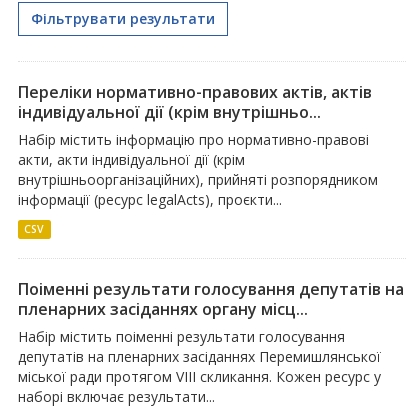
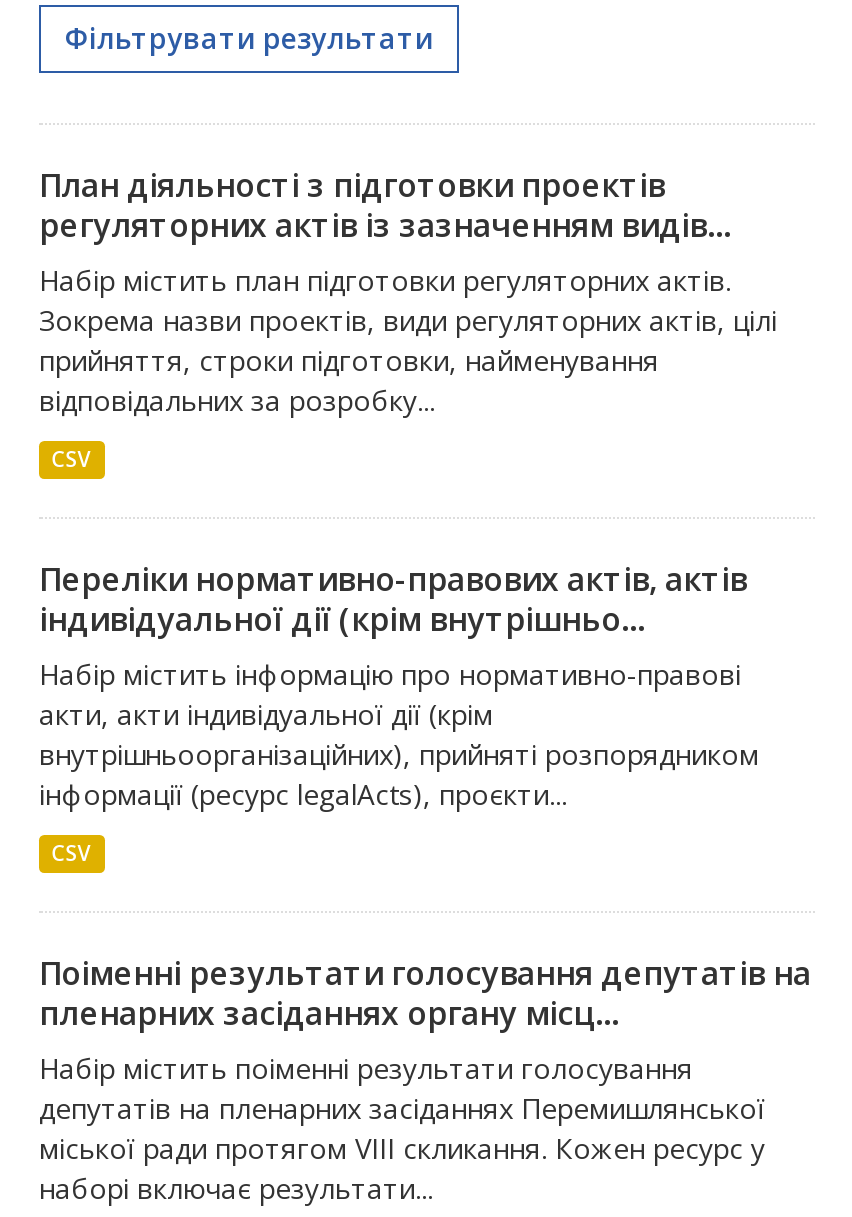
+ План діяльності з підготовки проектів
+ регуляторних актів із зазначенням видів...
+ Набір містить план підготовки регуляторних актів.
+ Зокрема назви проектів, види регуляторних актів, цілі
+ прийняття, строки підготовки, найменування
+ відповідальних за розробку...
+ CSV
